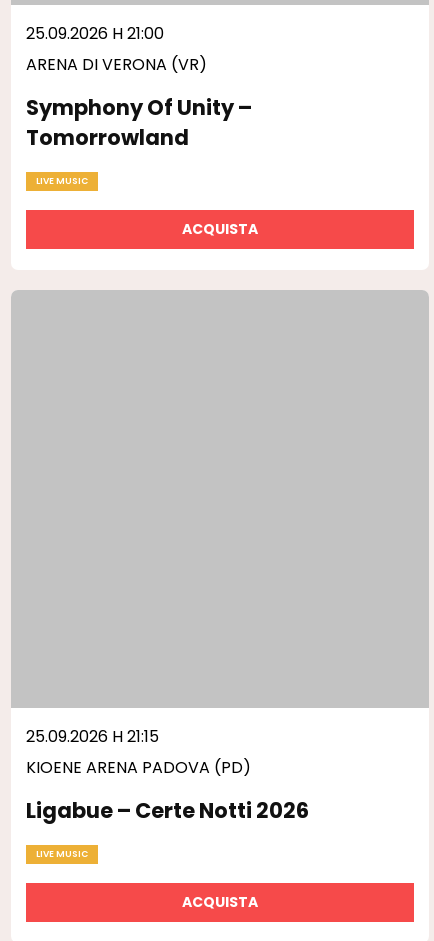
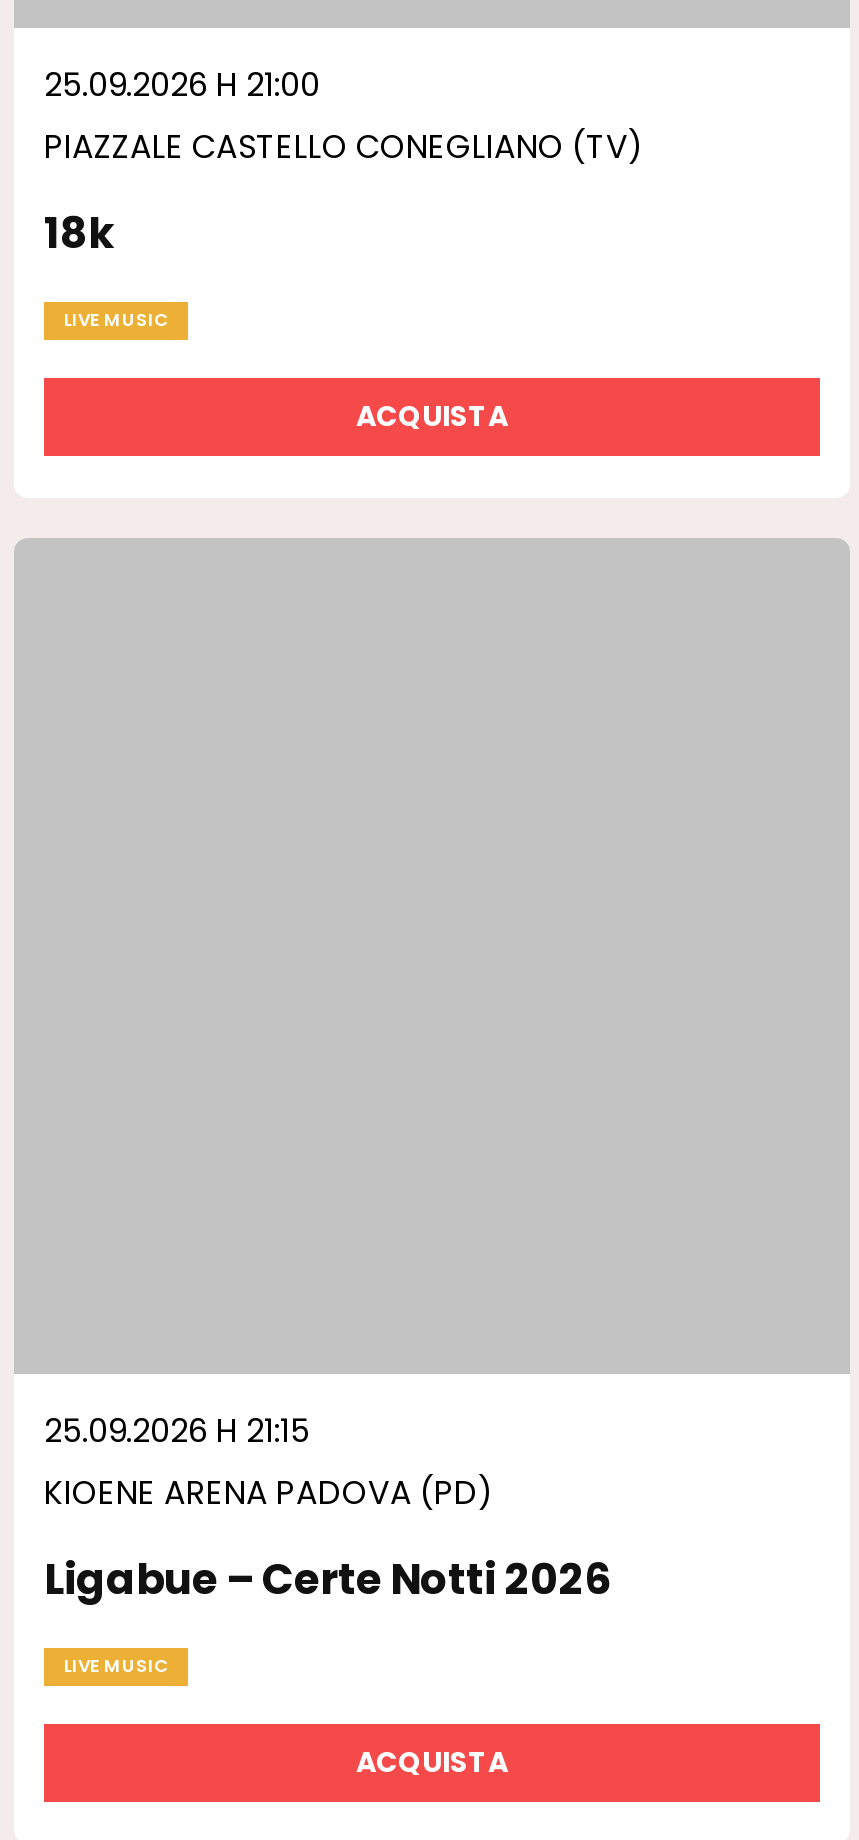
- ARENA DI VERONA (VR)
+ PIAZZALE CASTELLO CONEGLIANO (TV)

- Symphony Of Unity –
- Tomorrowland
+ 18k
